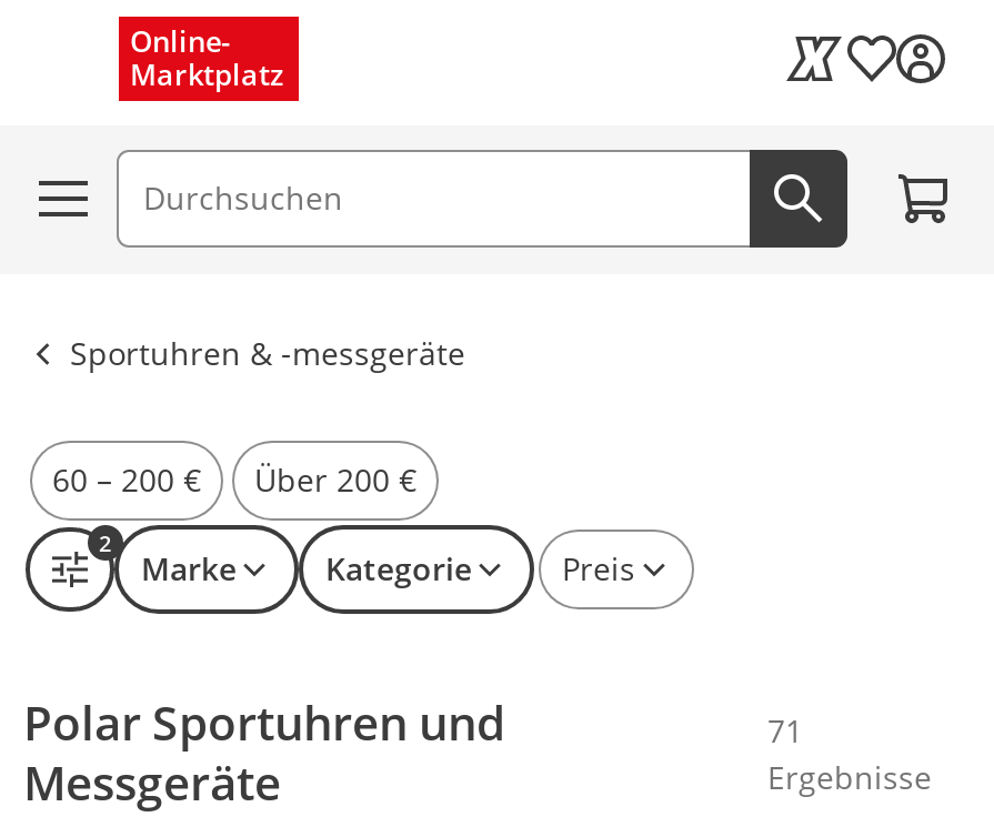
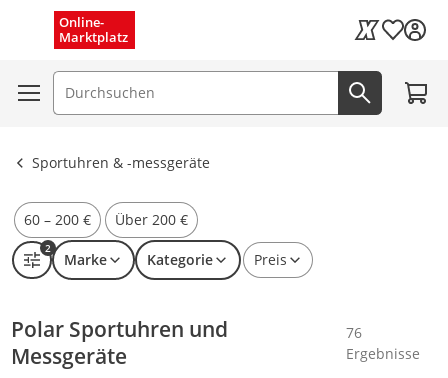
- 71
+ 76
